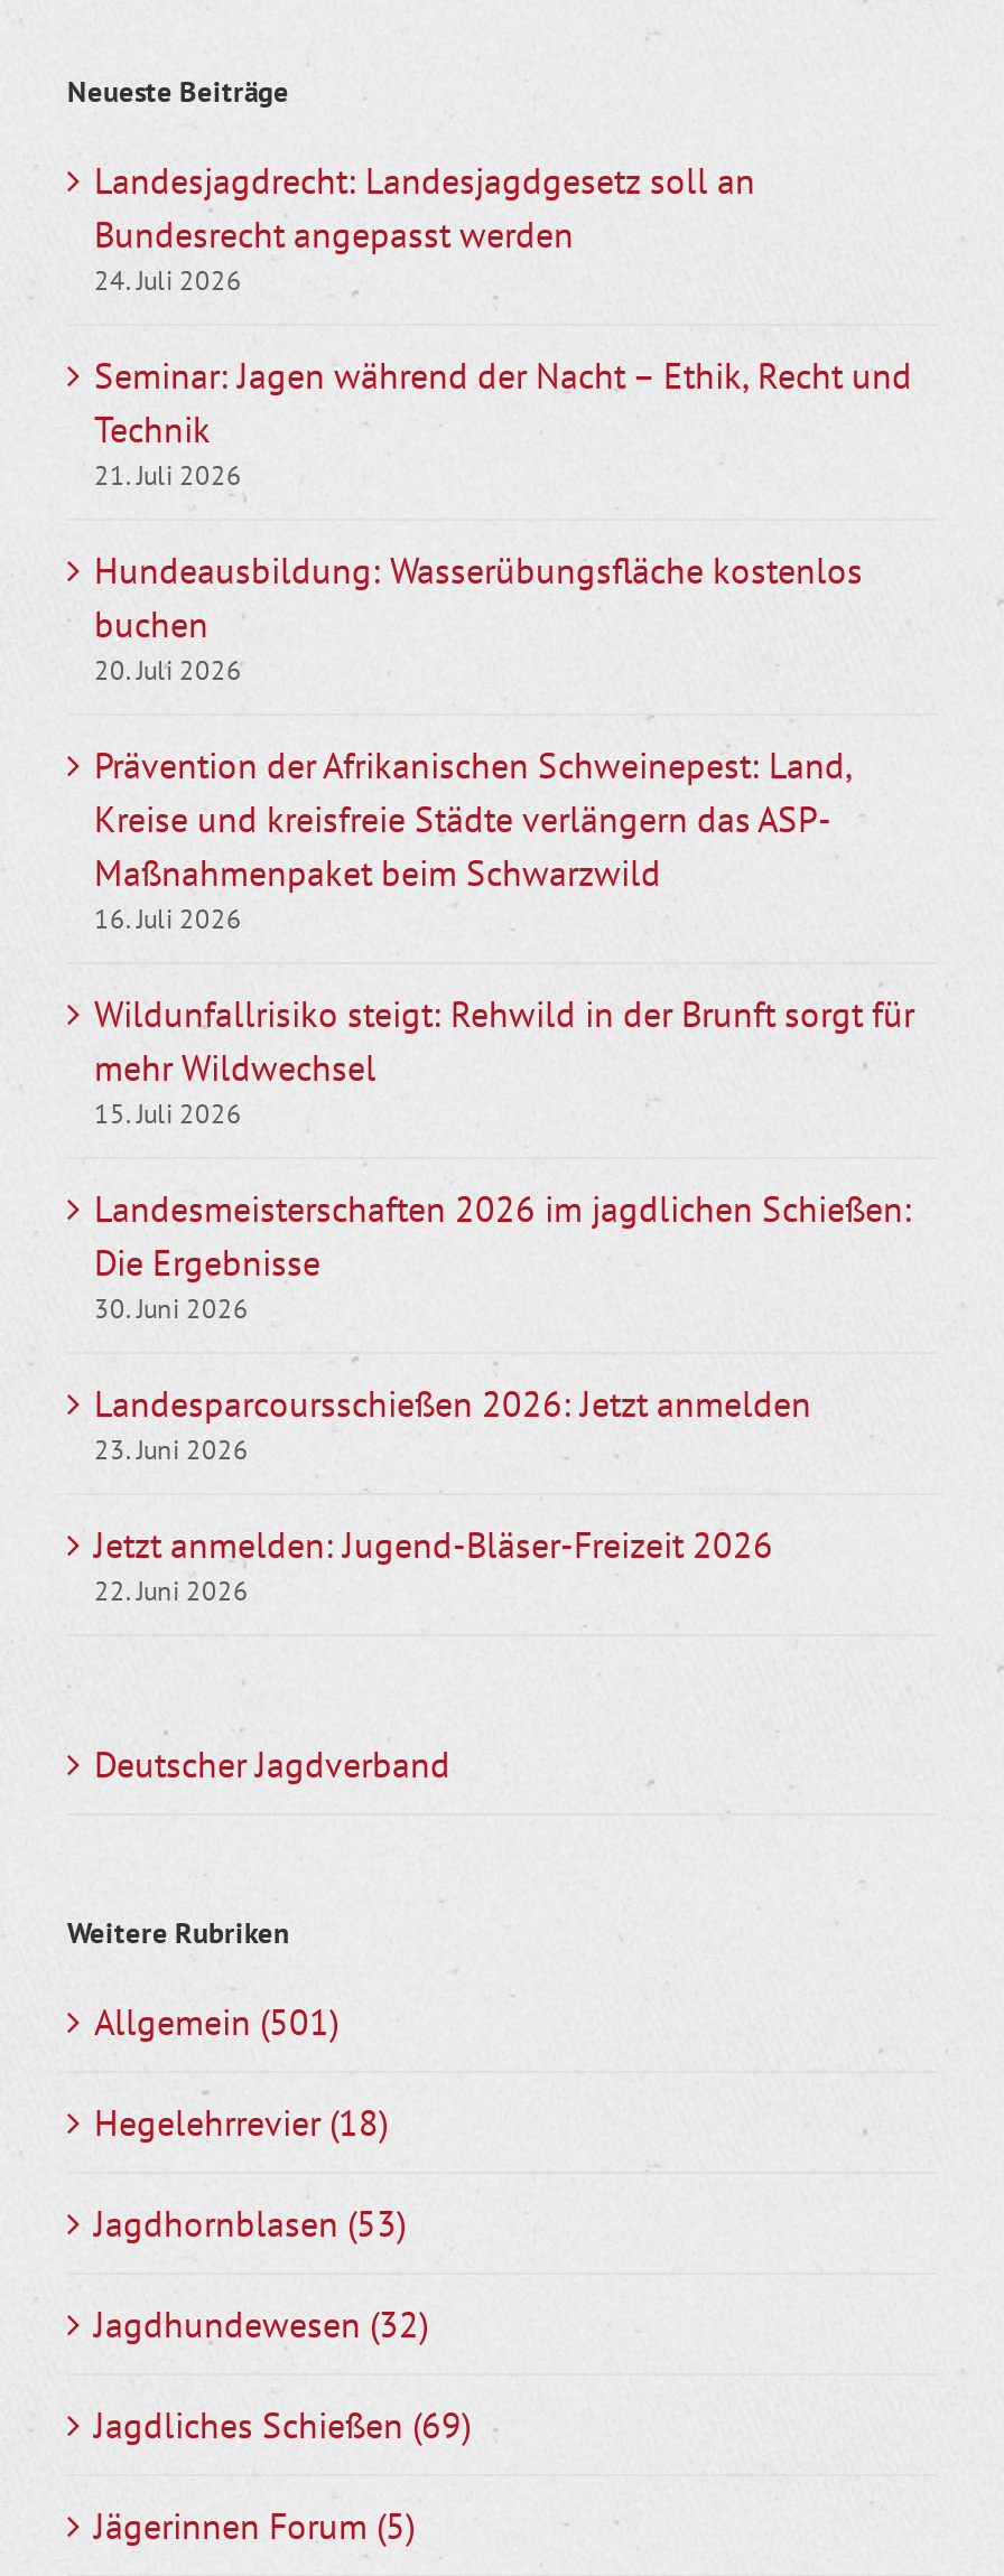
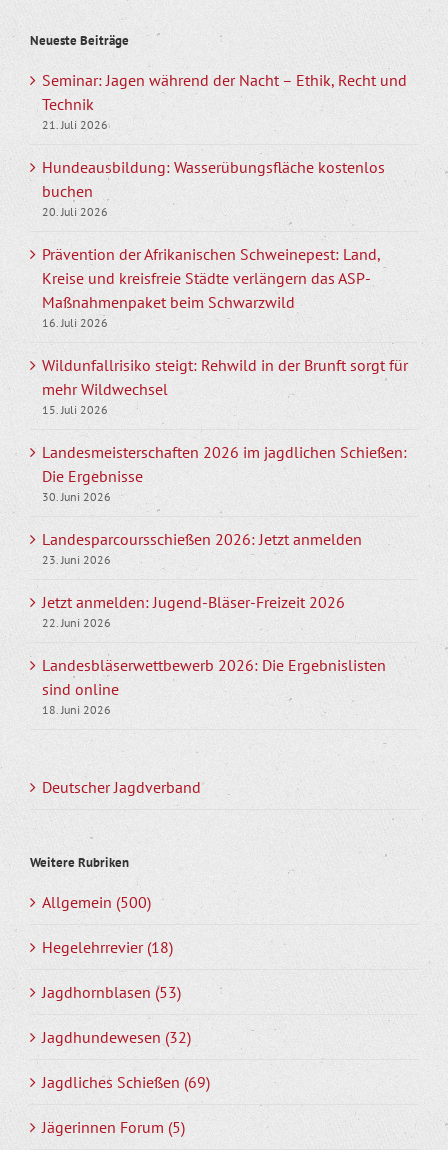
- Landesjagdrecht: Landesjagdgesetz soll an
- Bundesrecht angepasst werden
- 24. Juli 2026

moved up: Seminar: Jagen während der Nacht – Ethik, Recht und | Technik | 21. Juli 2026 | ... | Jetzt anmelden: Jugend-Bläser-Freizeit 2026 | 22. Juni 2026

+ Landesbläserwettbewerb 2026: Die Ergebnislisten
+ sind online
+ 18. Juni 2026

- Allgemein (501)
+ Allgemein (500)
